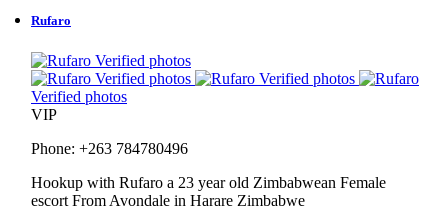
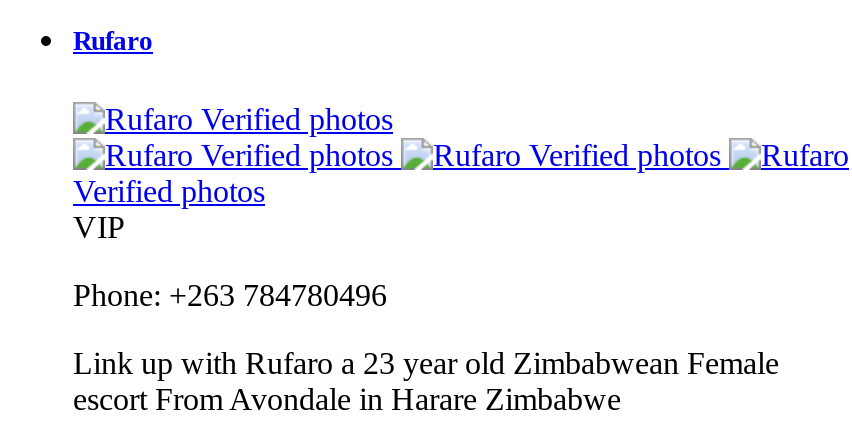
- Hookup with Rufaro a 23 year old Zimbabwean Female
+ Link up with Rufaro a 23 year old Zimbabwean Female
